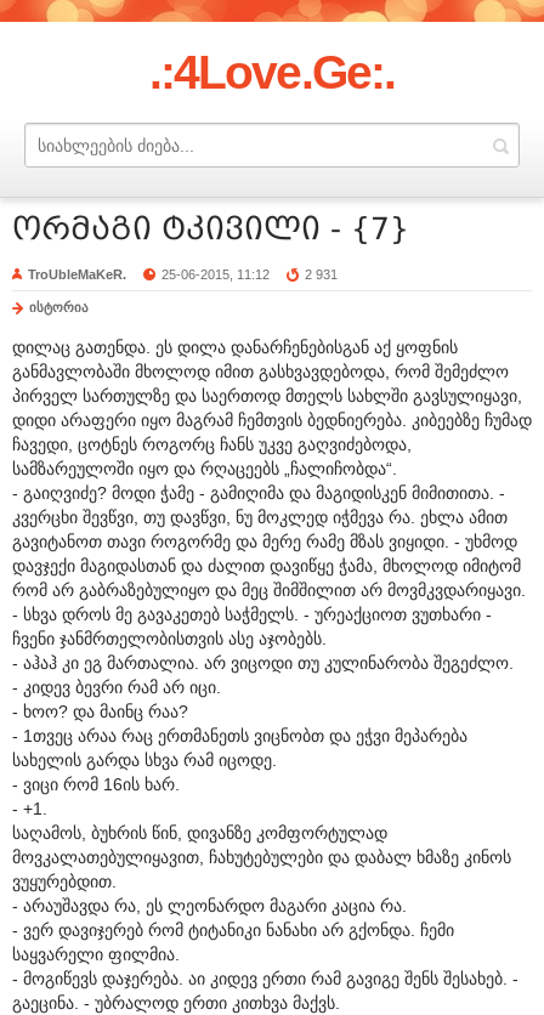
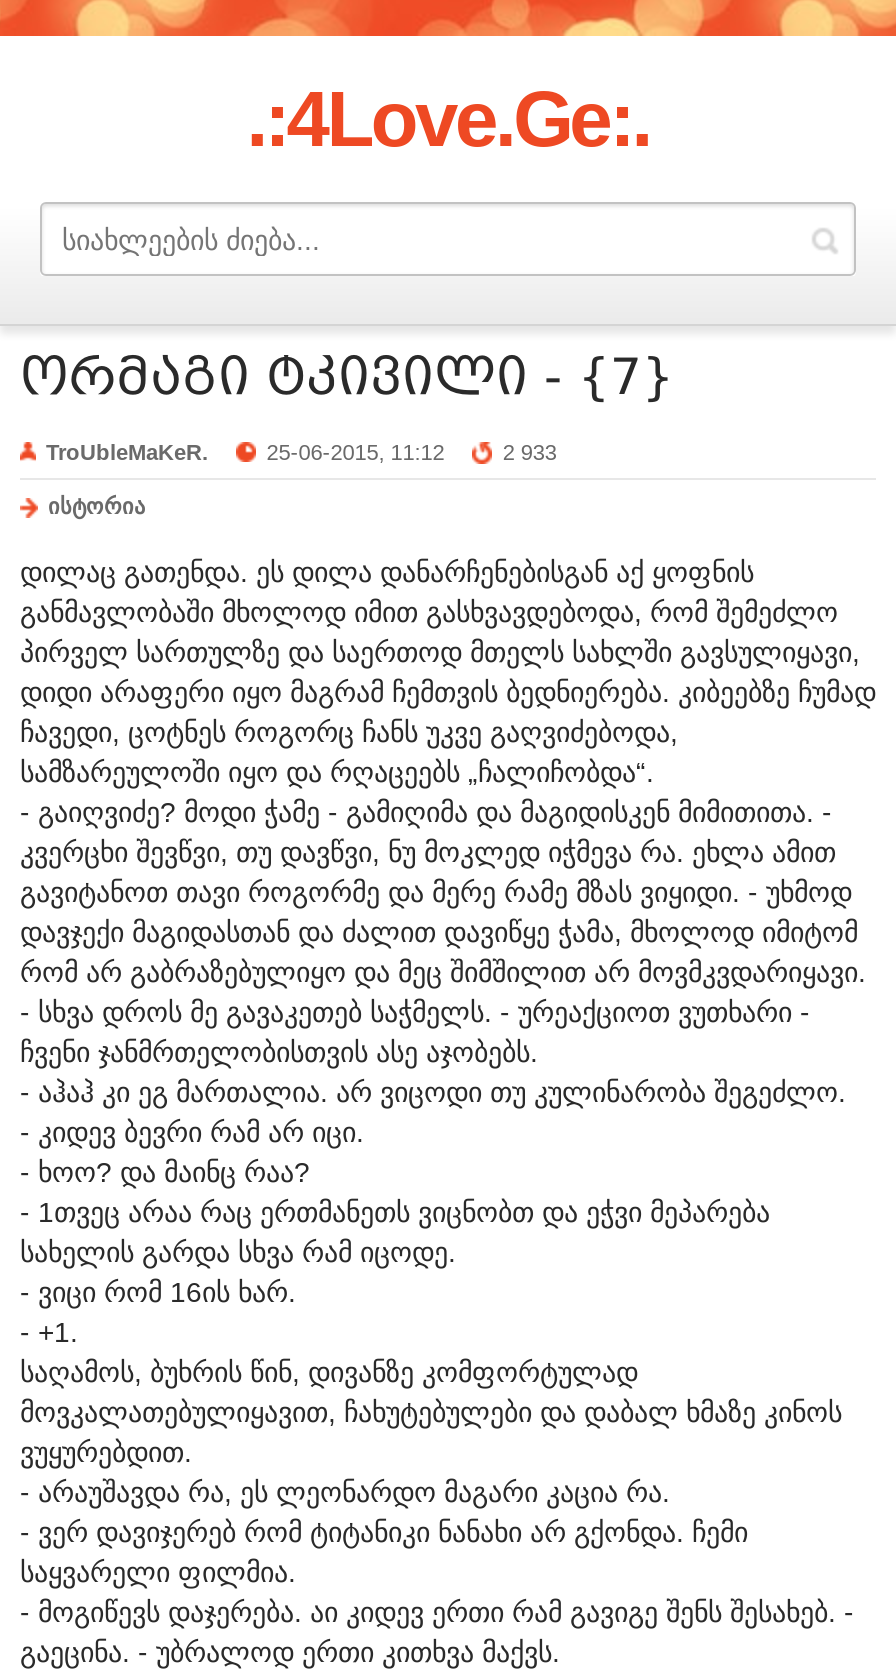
- 2 931
+ 2 933
